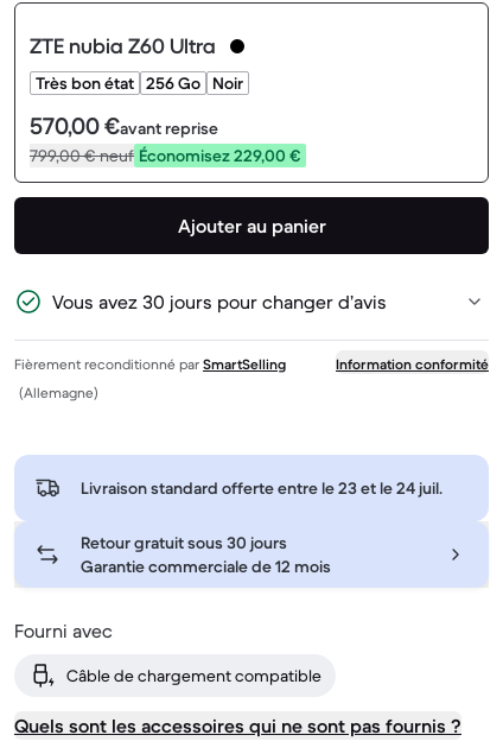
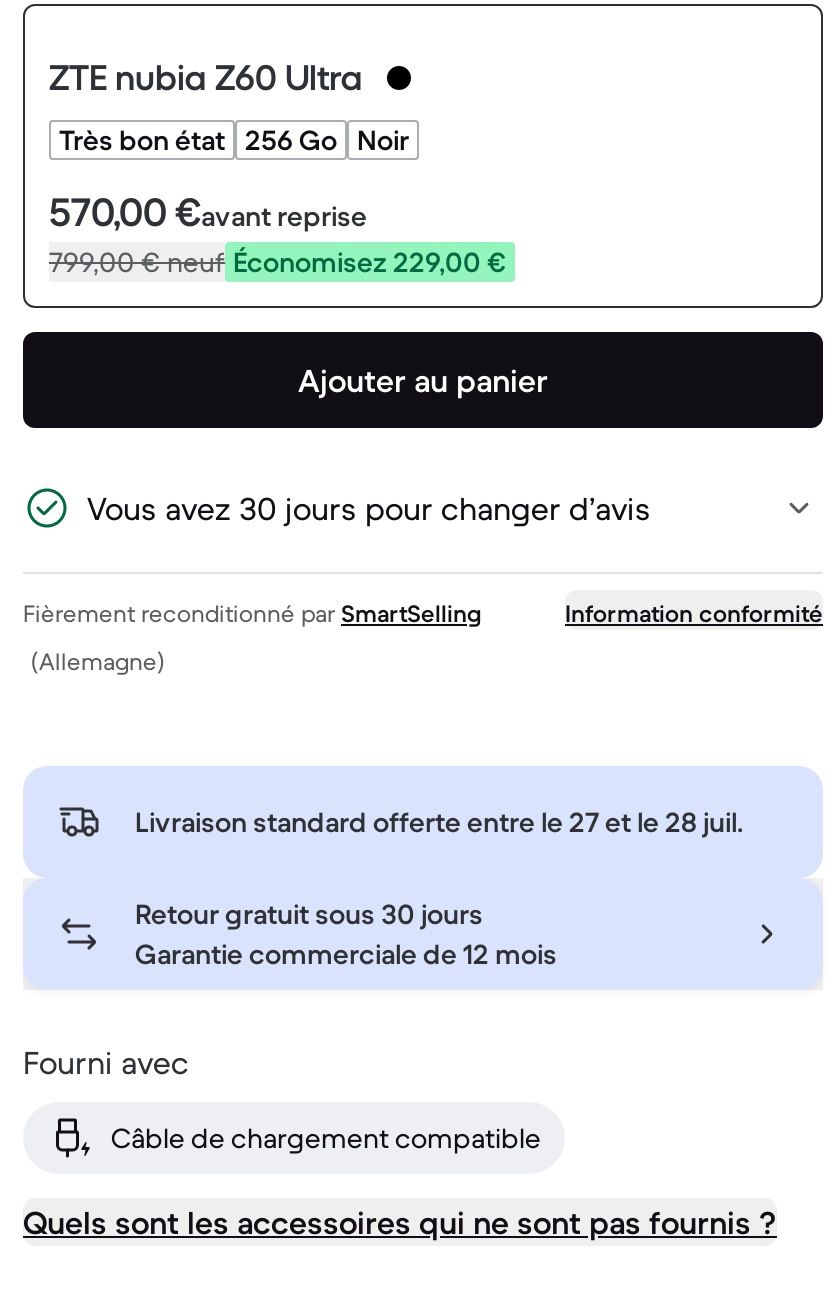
- Livraison standard offerte entre le 23 et le 24 juil.
+ Livraison standard offerte entre le 27 et le 28 juil.
